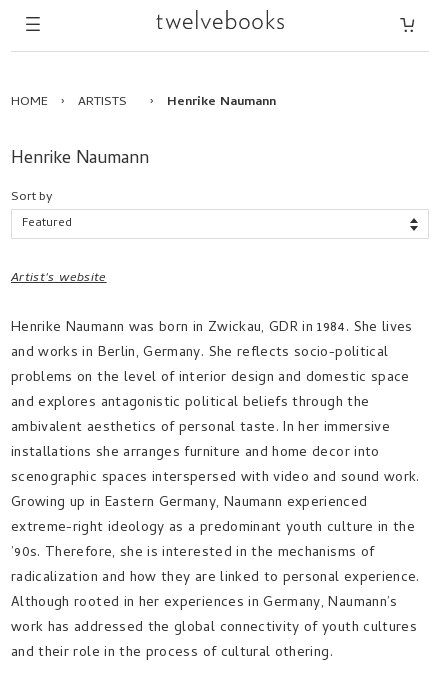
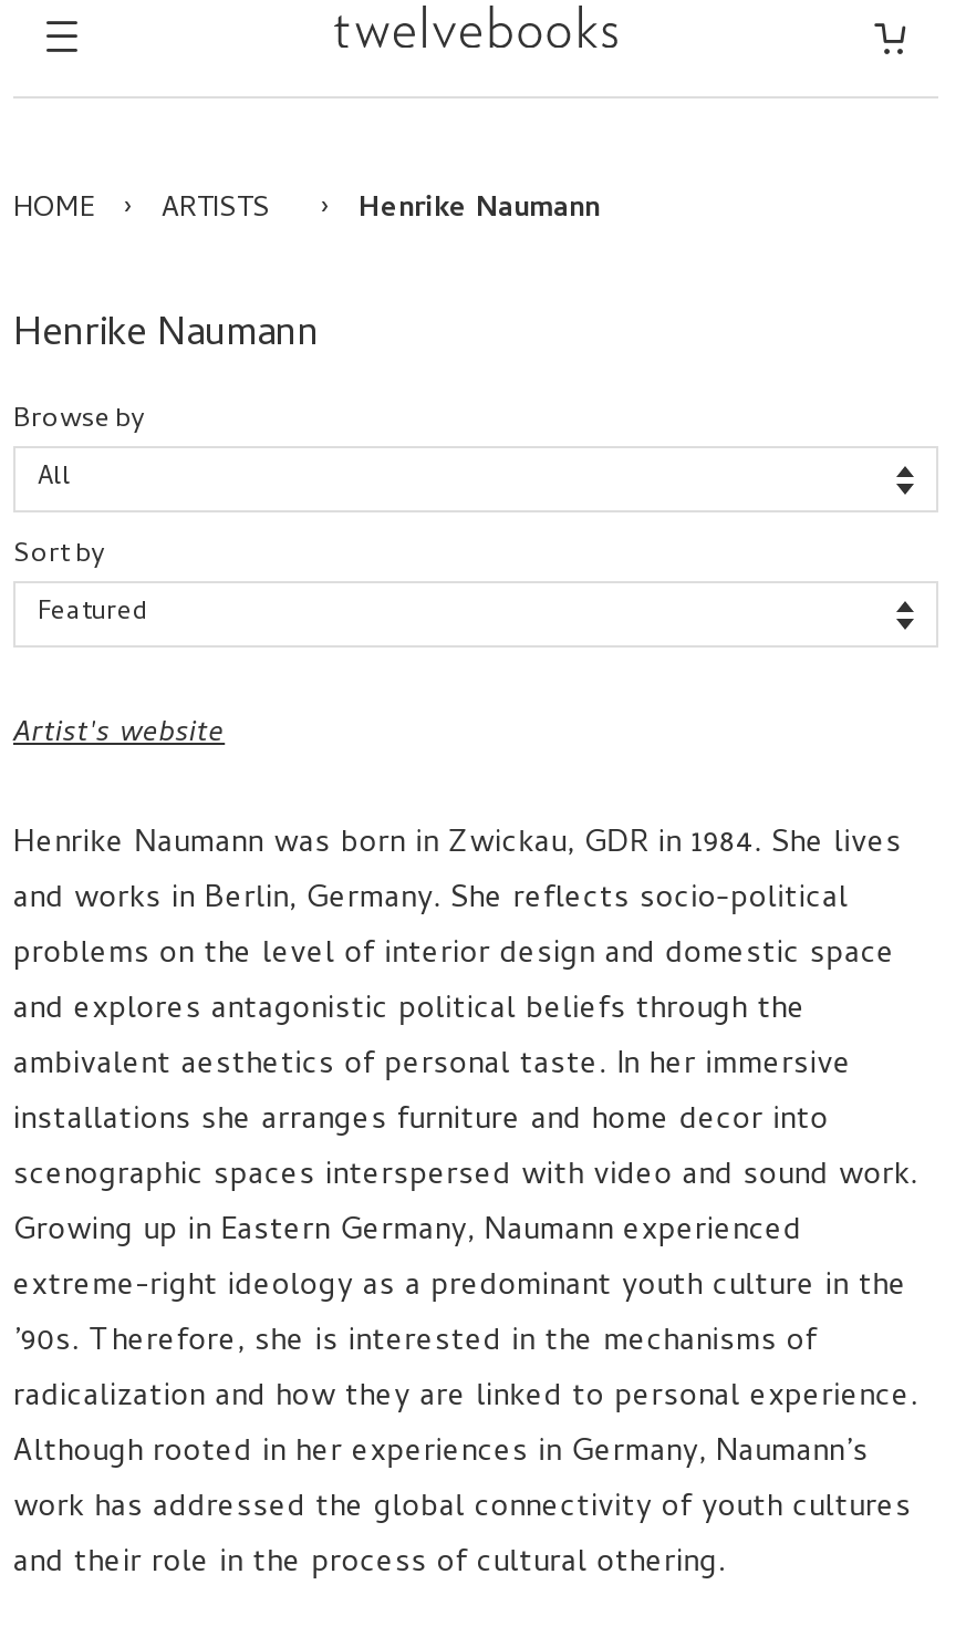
+ Browse by
